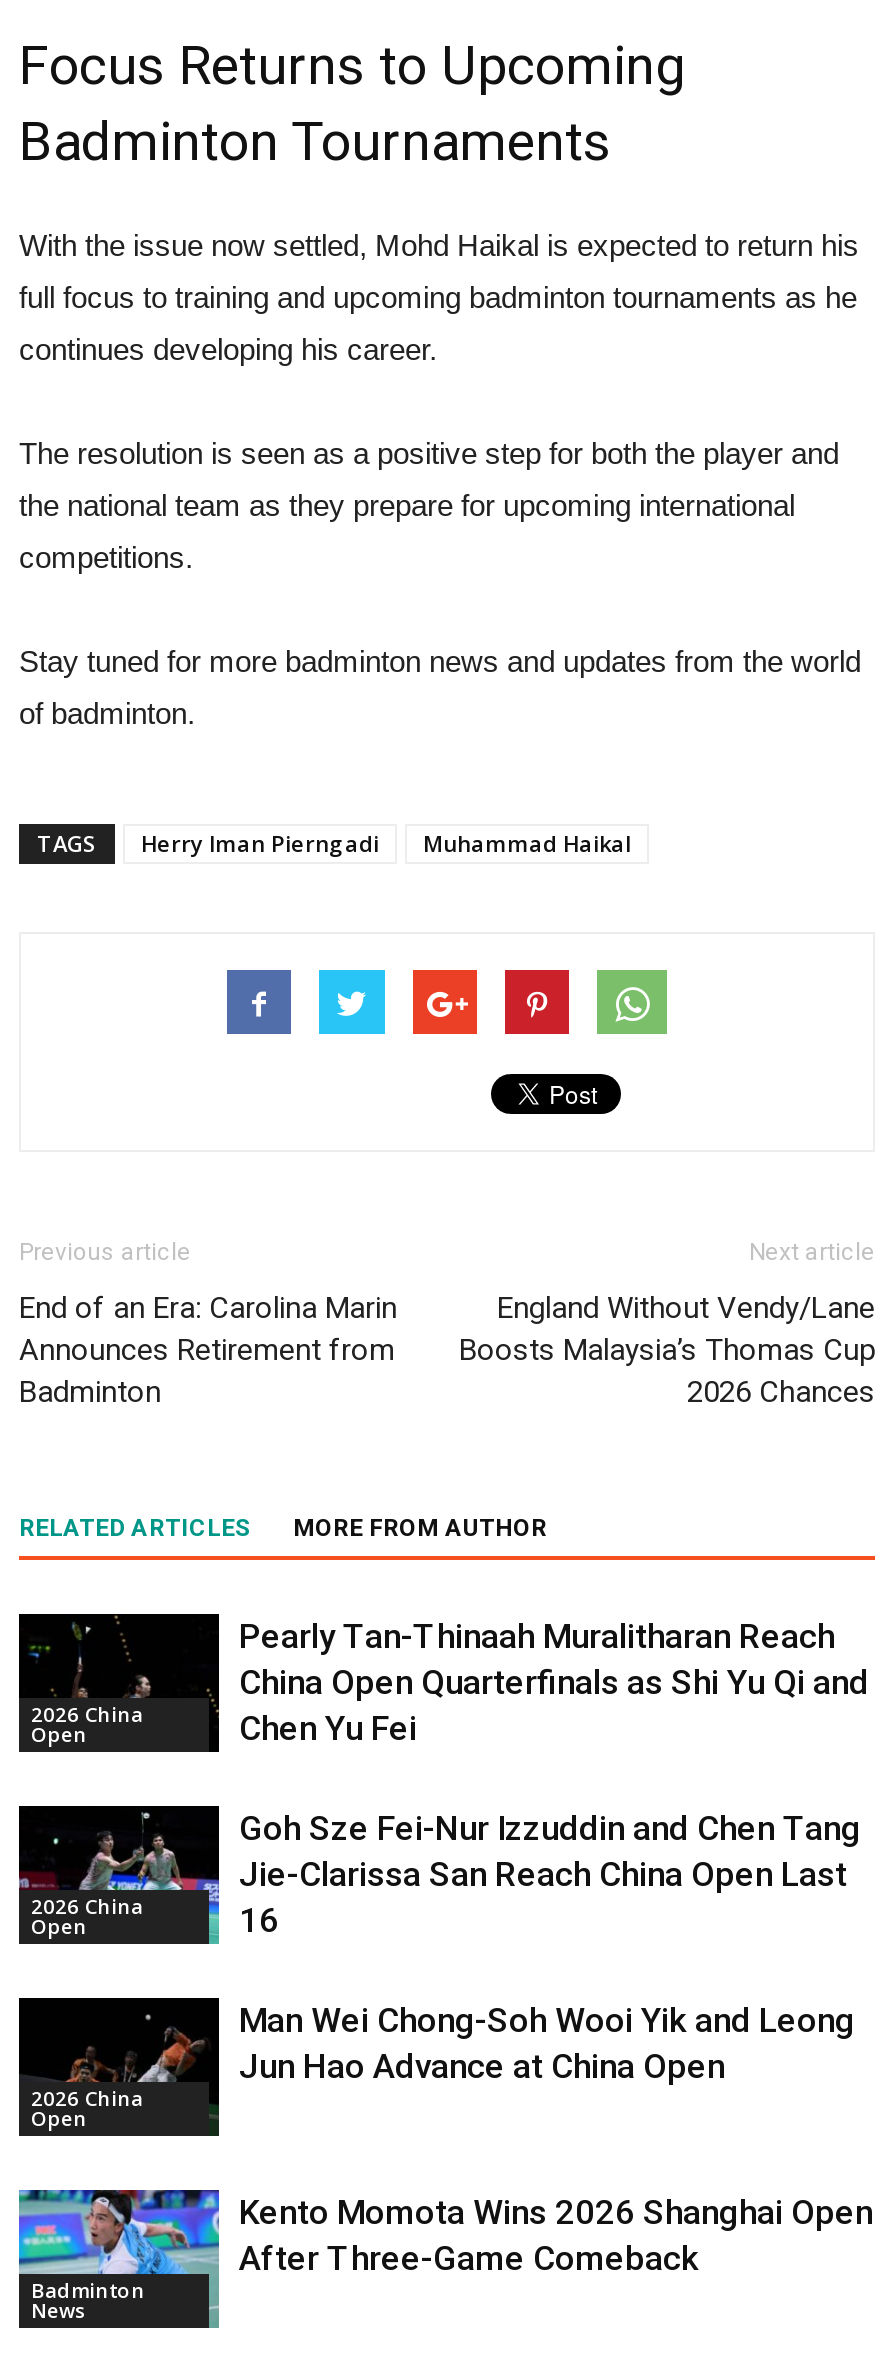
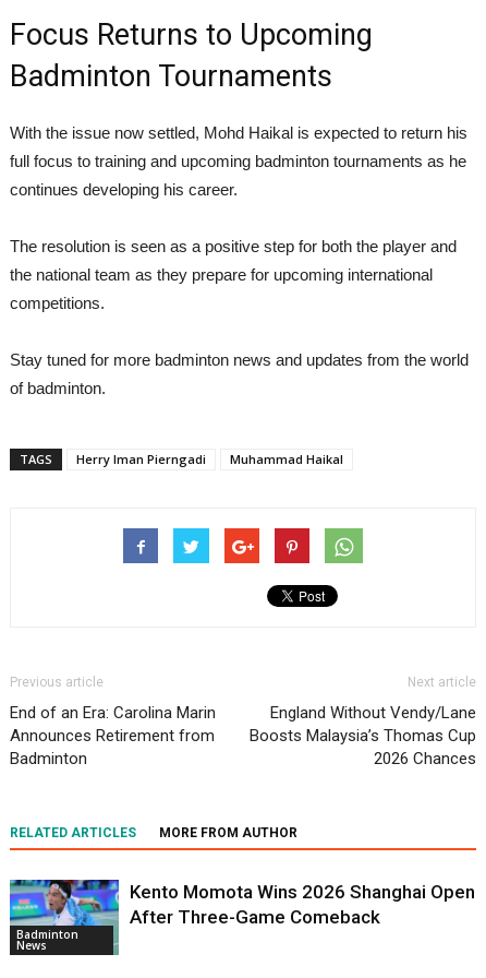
- [image]
- 2026 China
- Open

- Pearly Tan-Thinaah Muralitharan Reach
- China Open Quarterfinals as Shi Yu Qi and
- Chen Yu Fei

- [image]
- 2026 China
- Open

- Goh Sze Fei-Nur Izzuddin and Chen Tang
- Jie-Clarissa San Reach China Open Last
- 16

- [image]
- 2026 China
- Open

- Man Wei Chong-Soh Wooi Yik and Leong
- Jun Hao Advance at China Open
